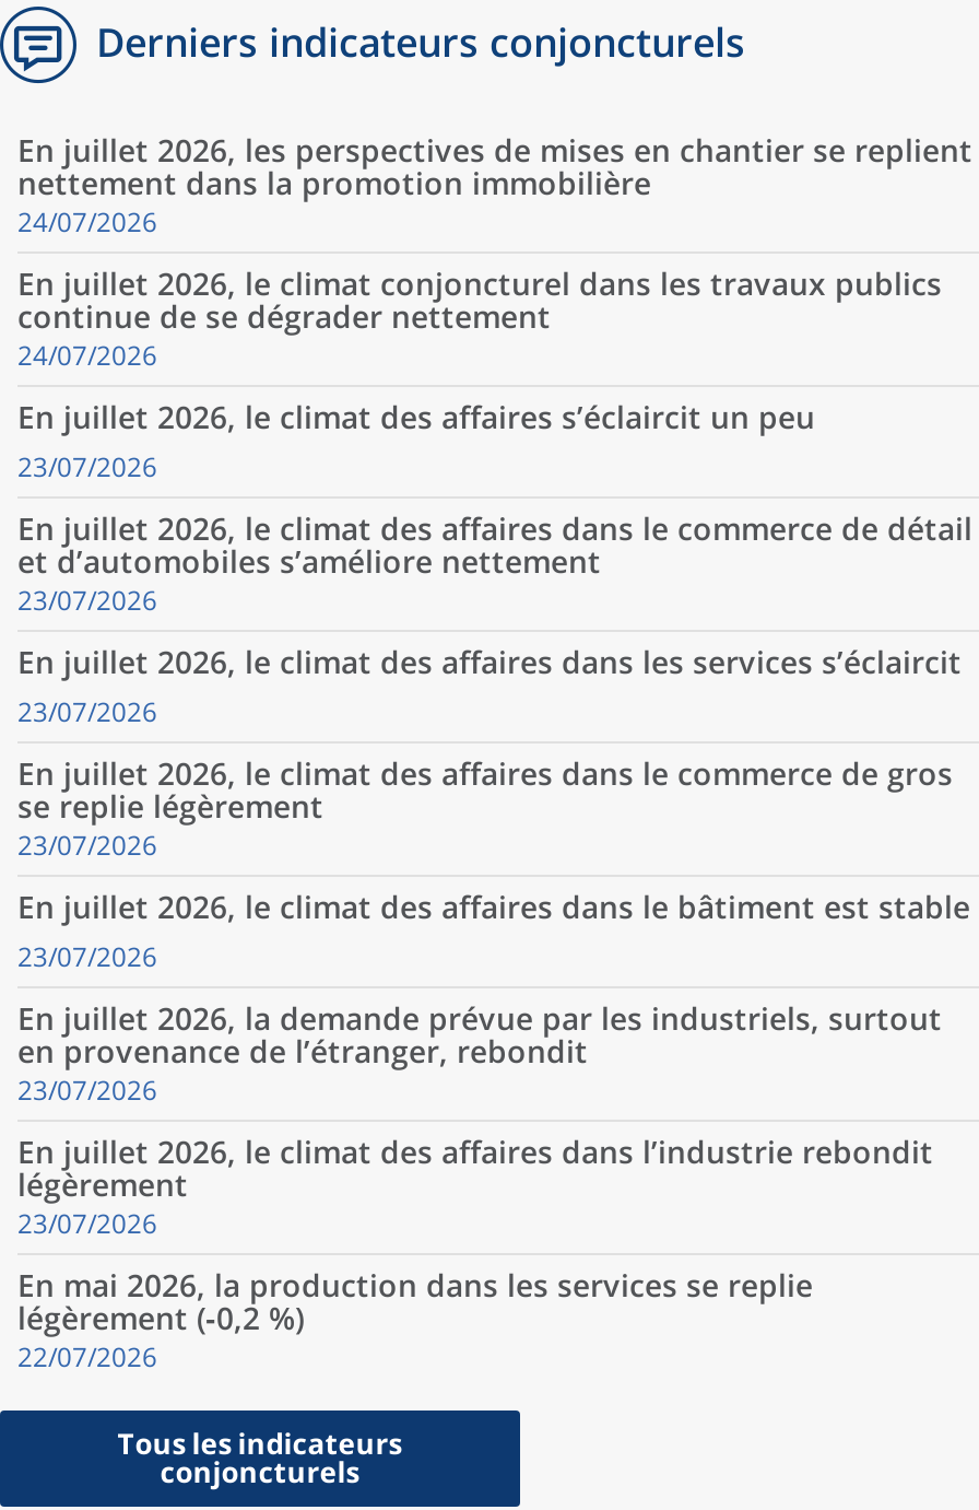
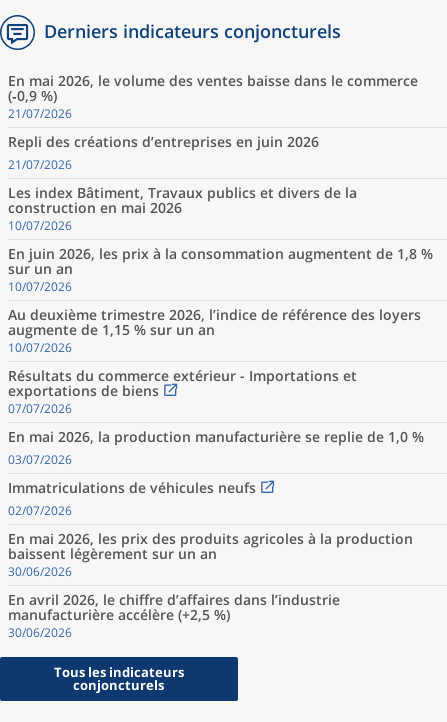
- En juillet 2026, les perspectives de mises en chantier se replient
- nettement dans la promotion immobilière
- 24/07/2026
+ En mai 2026, le volume des ventes baisse dans le commerce
+ (‑0,9 %)
+ 21/07/2026

- En juillet 2026, le climat conjoncturel dans les travaux publics
- continue de se dégrader nettement
- 24/07/2026
+ Repli des créations d’entreprises en juin 2026
+ 21/07/2026

- En juillet 2026, le climat des affaires s’éclaircit un peu
- 23/07/2026
+ Les index Bâtiment, Travaux publics et divers de la
+ construction en mai 2026
+ 10/07/2026

- En juillet 2026, le climat des affaires dans le commerce de détail
- et d’automobiles s’améliore nettement
- 23/07/2026
+ En juin 2026, les prix à la consommation augmentent de 1,8 %
+ sur un an
+ 10/07/2026

- En juillet 2026, le climat des affaires dans les services s’éclaircit
- 23/07/2026
+ Au deuxième trimestre 2026, l’indice de référence des loyers
+ augmente de 1,15 % sur un an
+ 10/07/2026

- En juillet 2026, le climat des affaires dans le commerce de gros
- se replie légèrement
- 23/07/2026
+ Résultats du commerce extérieur - Importations et
+ exportations de biens
+ 07/07/2026

- En juillet 2026, le climat des affaires dans le bâtiment est stable
- 23/07/2026
+ En mai 2026, la production manufacturière se replie de 1,0 %
+ 03/07/2026

- En juillet 2026, la demande prévue par les industriels, surtout
- en provenance de l’étranger, rebondit
- 23/07/2026
+ Immatriculations de véhicules neufs
+ 02/07/2026

- En juillet 2026, le climat des affaires dans l’industrie rebondit
- légèrement
- 23/07/2026
+ En mai 2026, les prix des produits agricoles à la production
+ baissent légèrement sur un an
+ 30/06/2026

- En mai 2026, la production dans les services se replie
- légèrement (‑0,2 %)
- 22/07/2026
+ En avril 2026, le chiffre d’affaires dans l’industrie
+ manufacturière accélère (+2,5 %)
+ 30/06/2026
